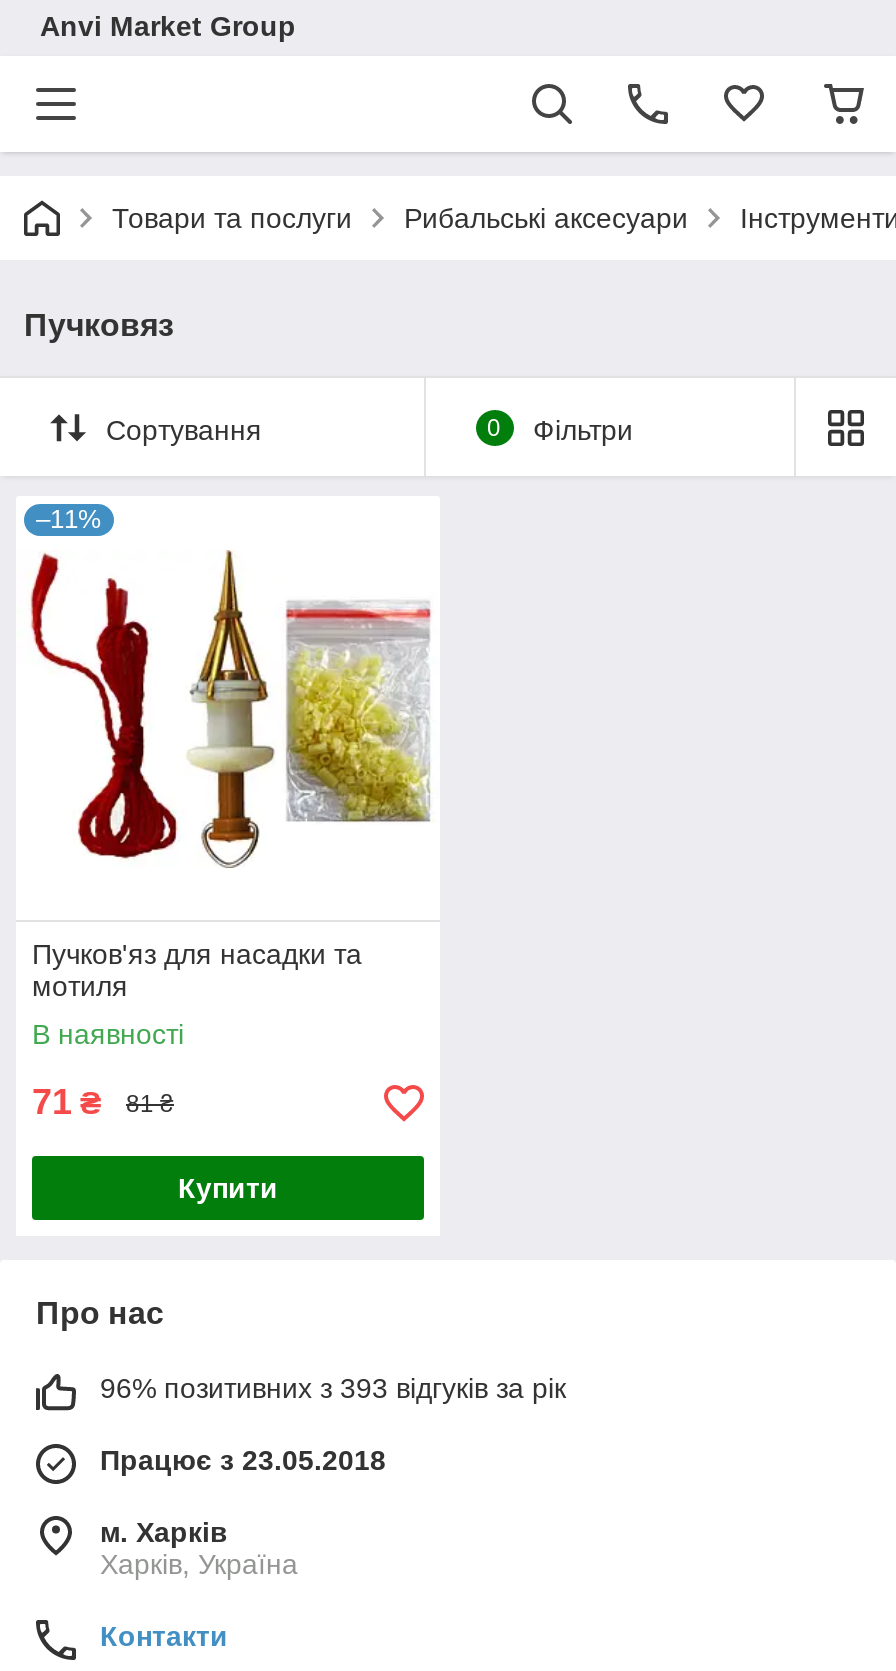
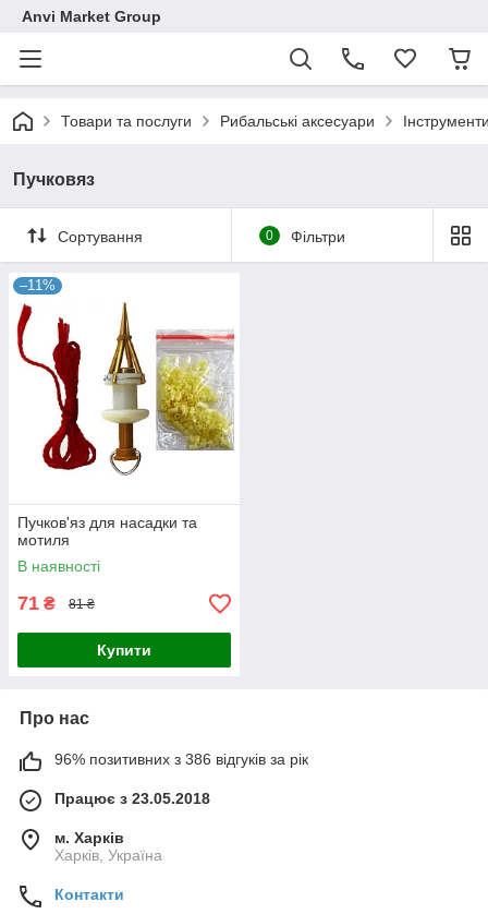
- 96% позитивних з 393 відгуків за рік
+ 96% позитивних з 386 відгуків за рік
